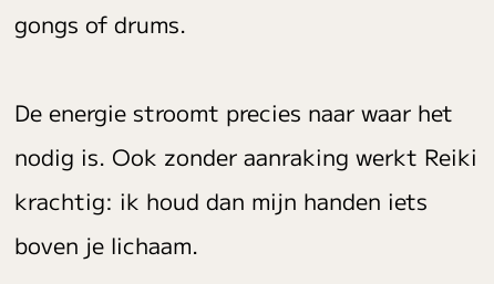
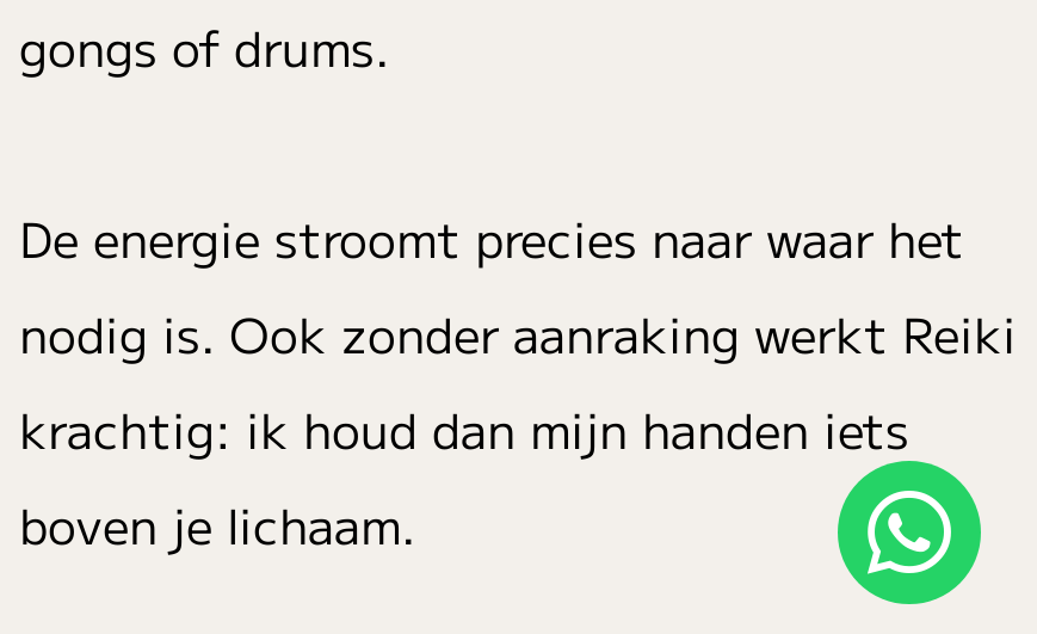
+ [image]
